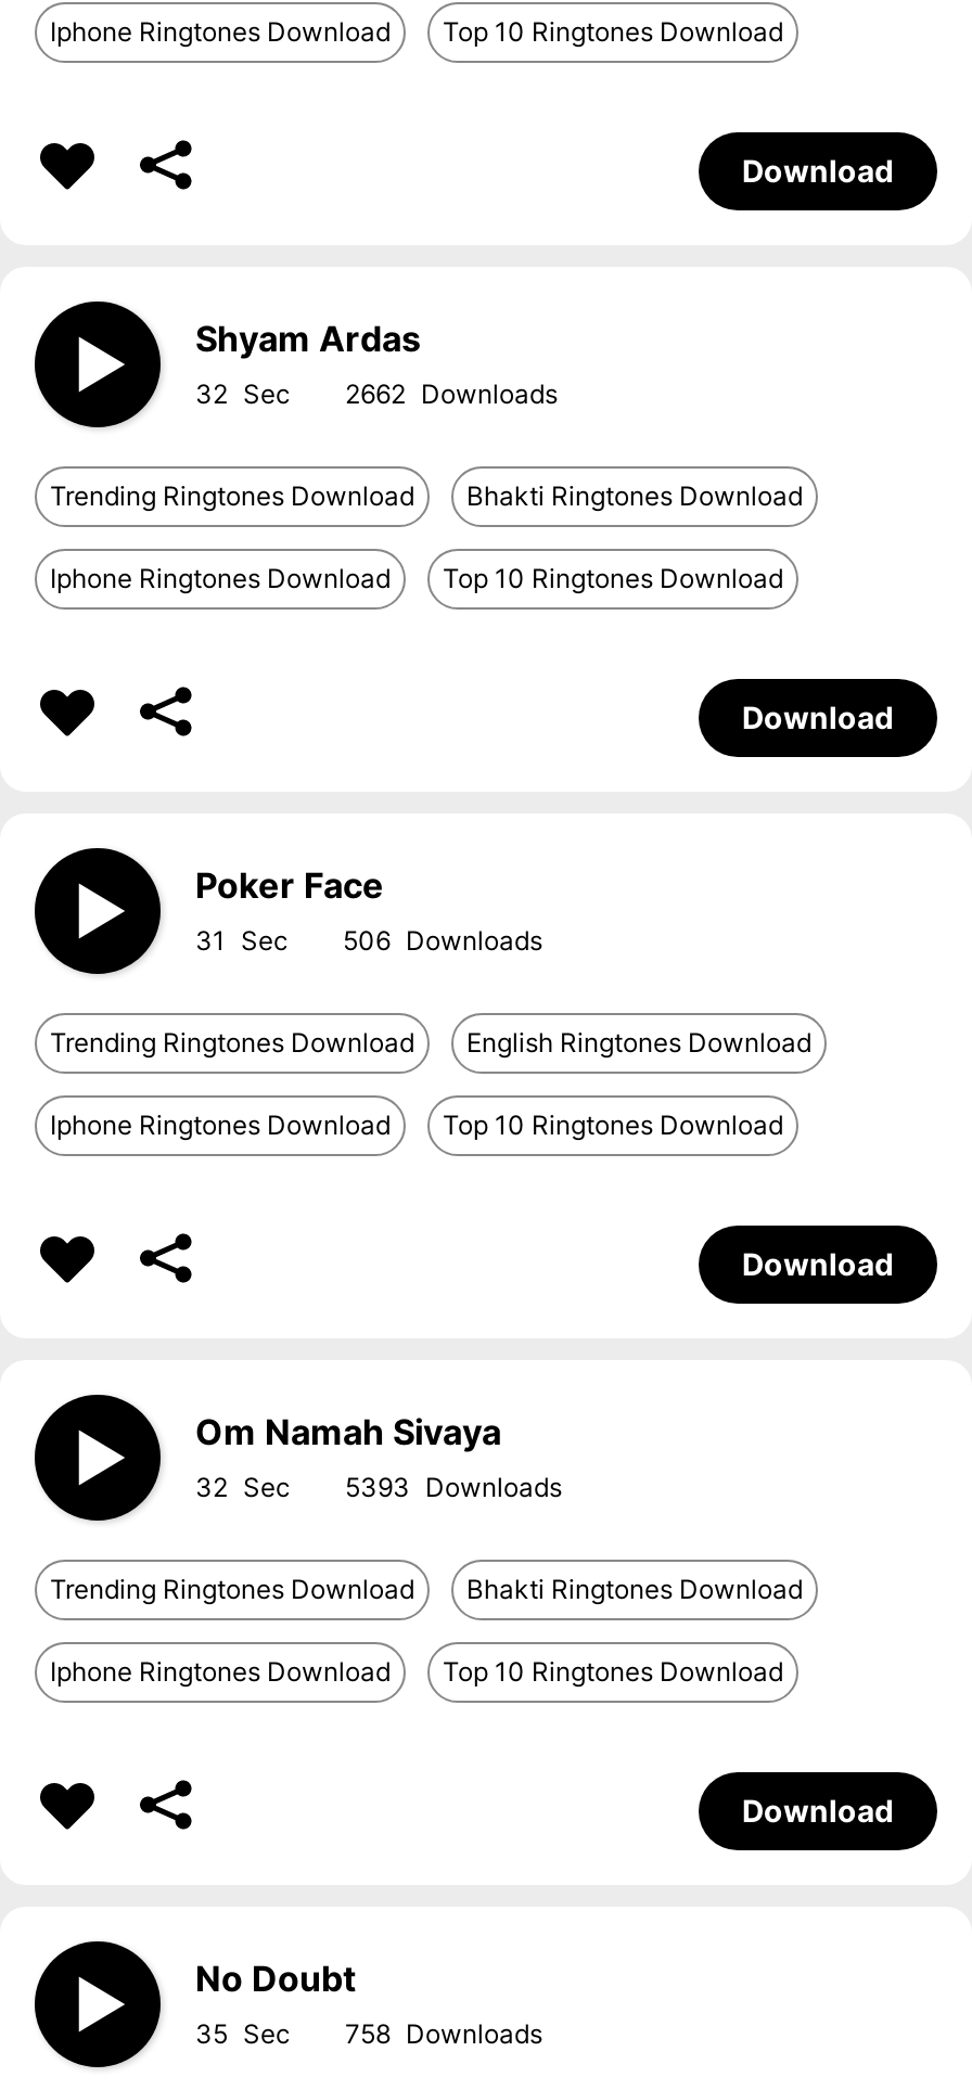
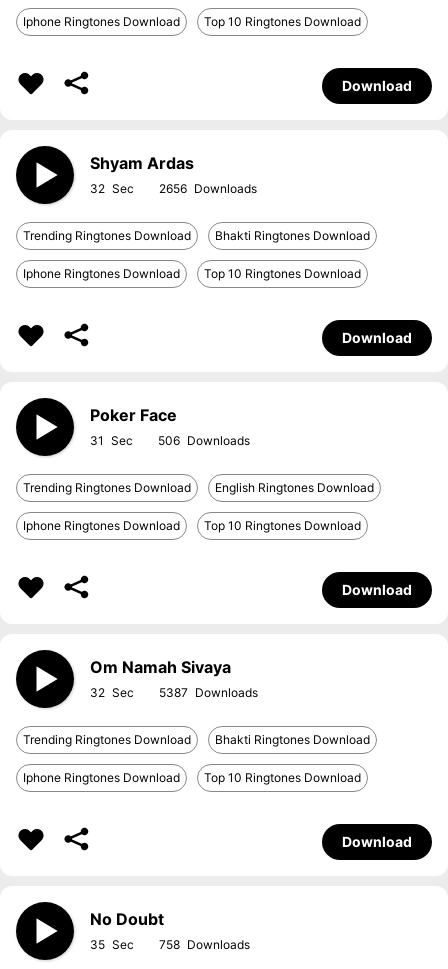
- 2662
+ 2656

- 5393
+ 5387
